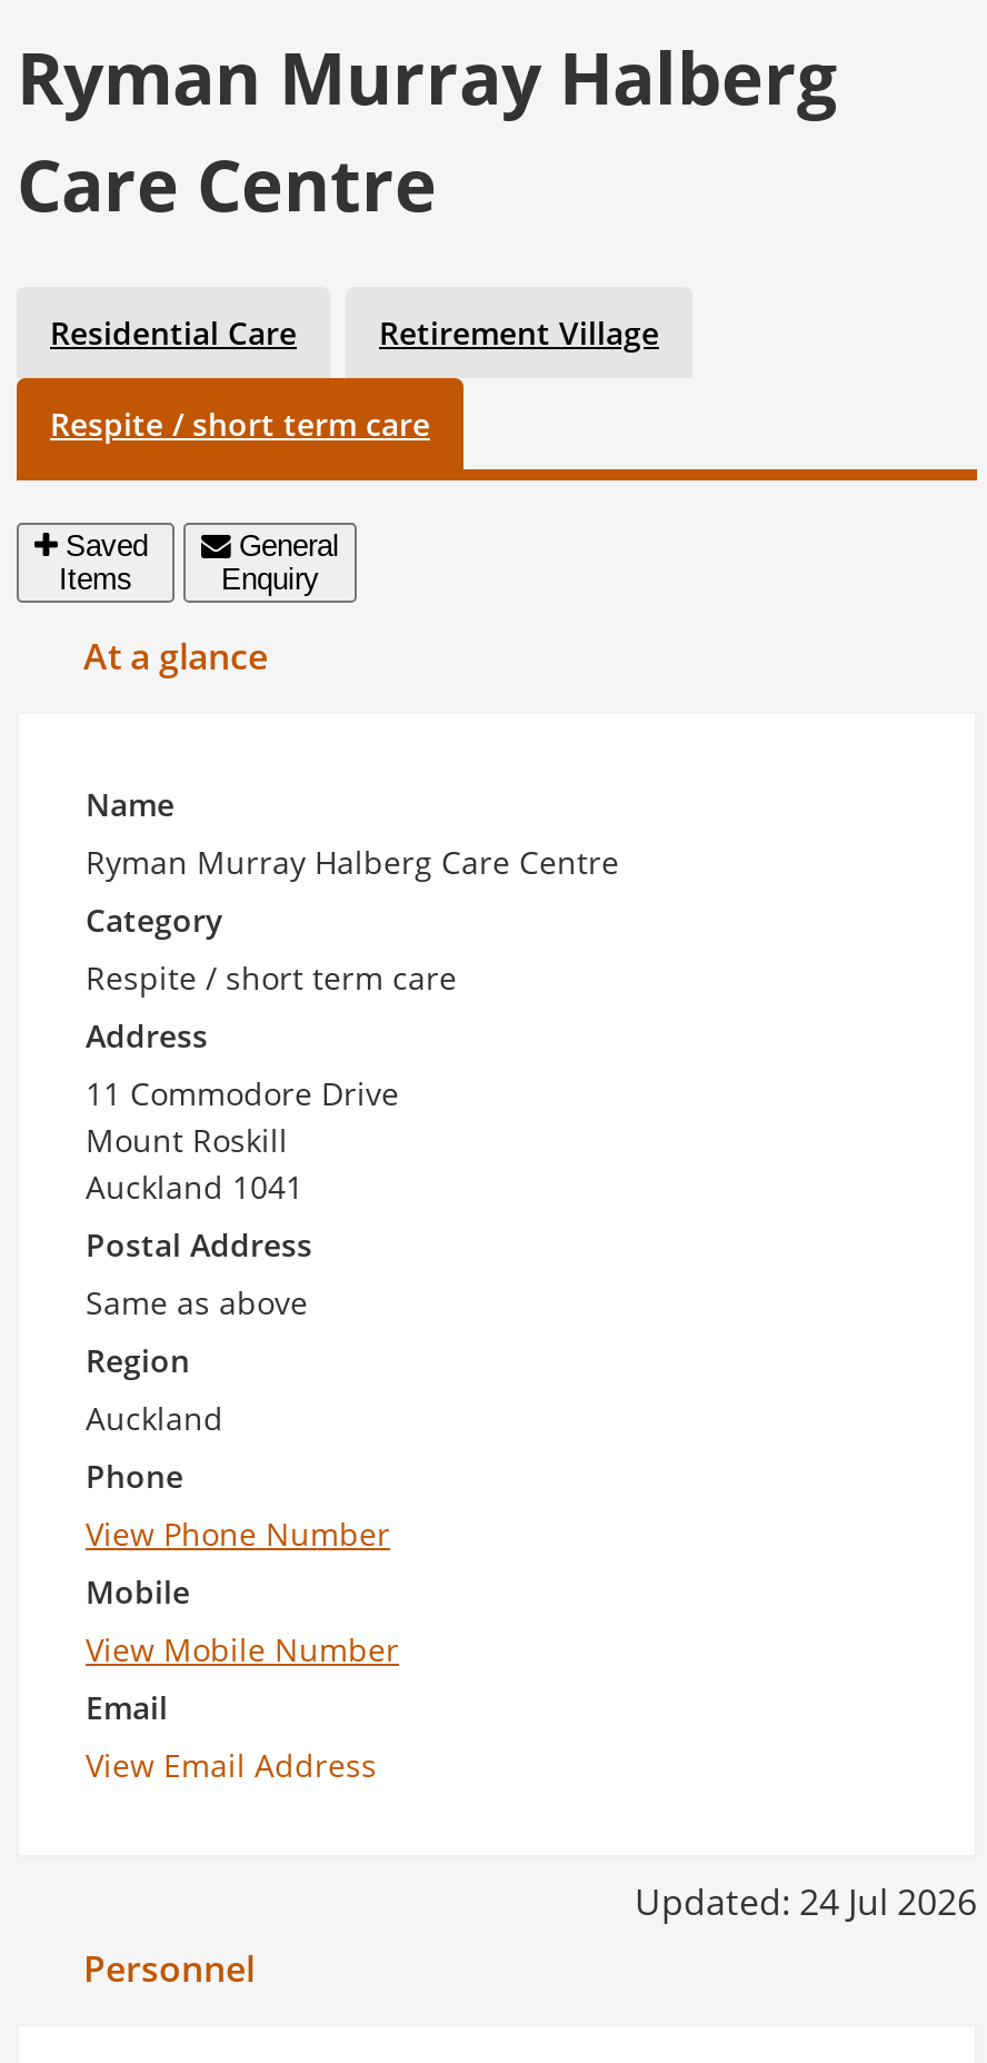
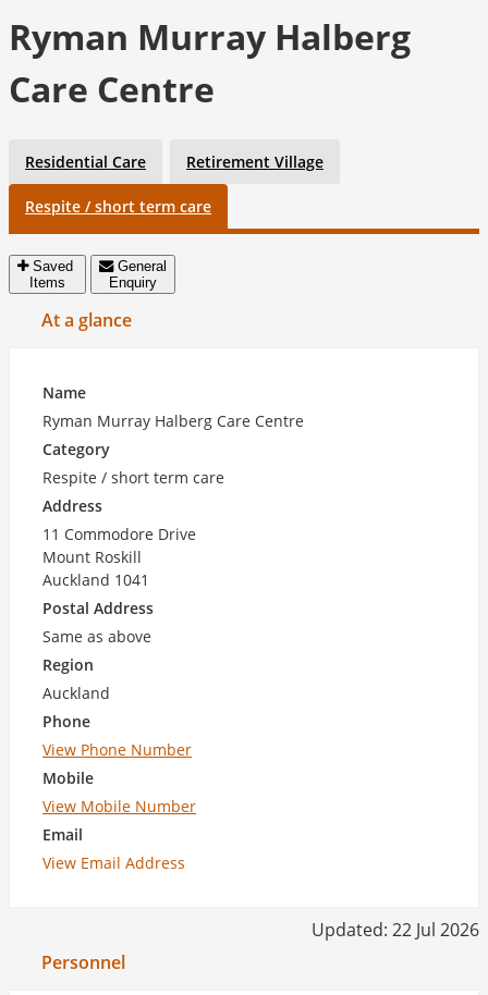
- Updated: 24 Jul 2026
+ Updated: 22 Jul 2026
